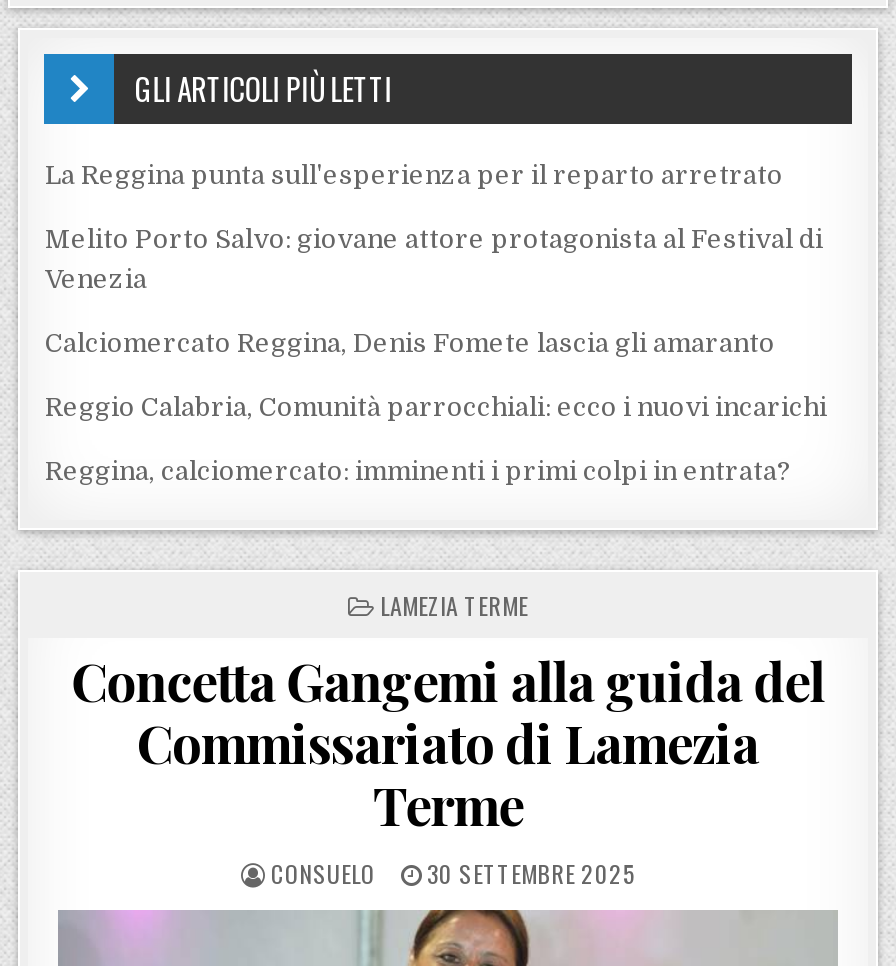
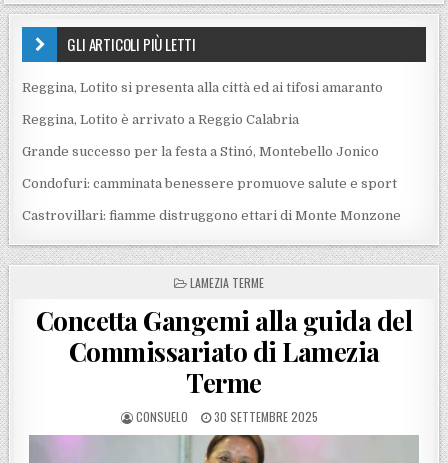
- La Reggina punta sull'esperienza per il reparto arretrato
+ Reggina, Lotito si presenta alla città ed ai tifosi amaranto

- Melito Porto Salvo: giovane attore protagonista al Festival di
- Venezia
+ Reggina, Lotito è arrivato a Reggio Calabria

- Calciomercato Reggina, Denis Fomete lascia gli amaranto
+ Grande successo per la festa a Stinó, Montebello Jonico

- Reggio Calabria, Comunità parrocchiali: ecco i nuovi incarichi
+ Condofuri: camminata benessere promuove salute e sport

- Reggina, calciomercato: imminenti i primi colpi in entrata?
+ Castrovillari: fiamme distruggono ettari di Monte Monzone
